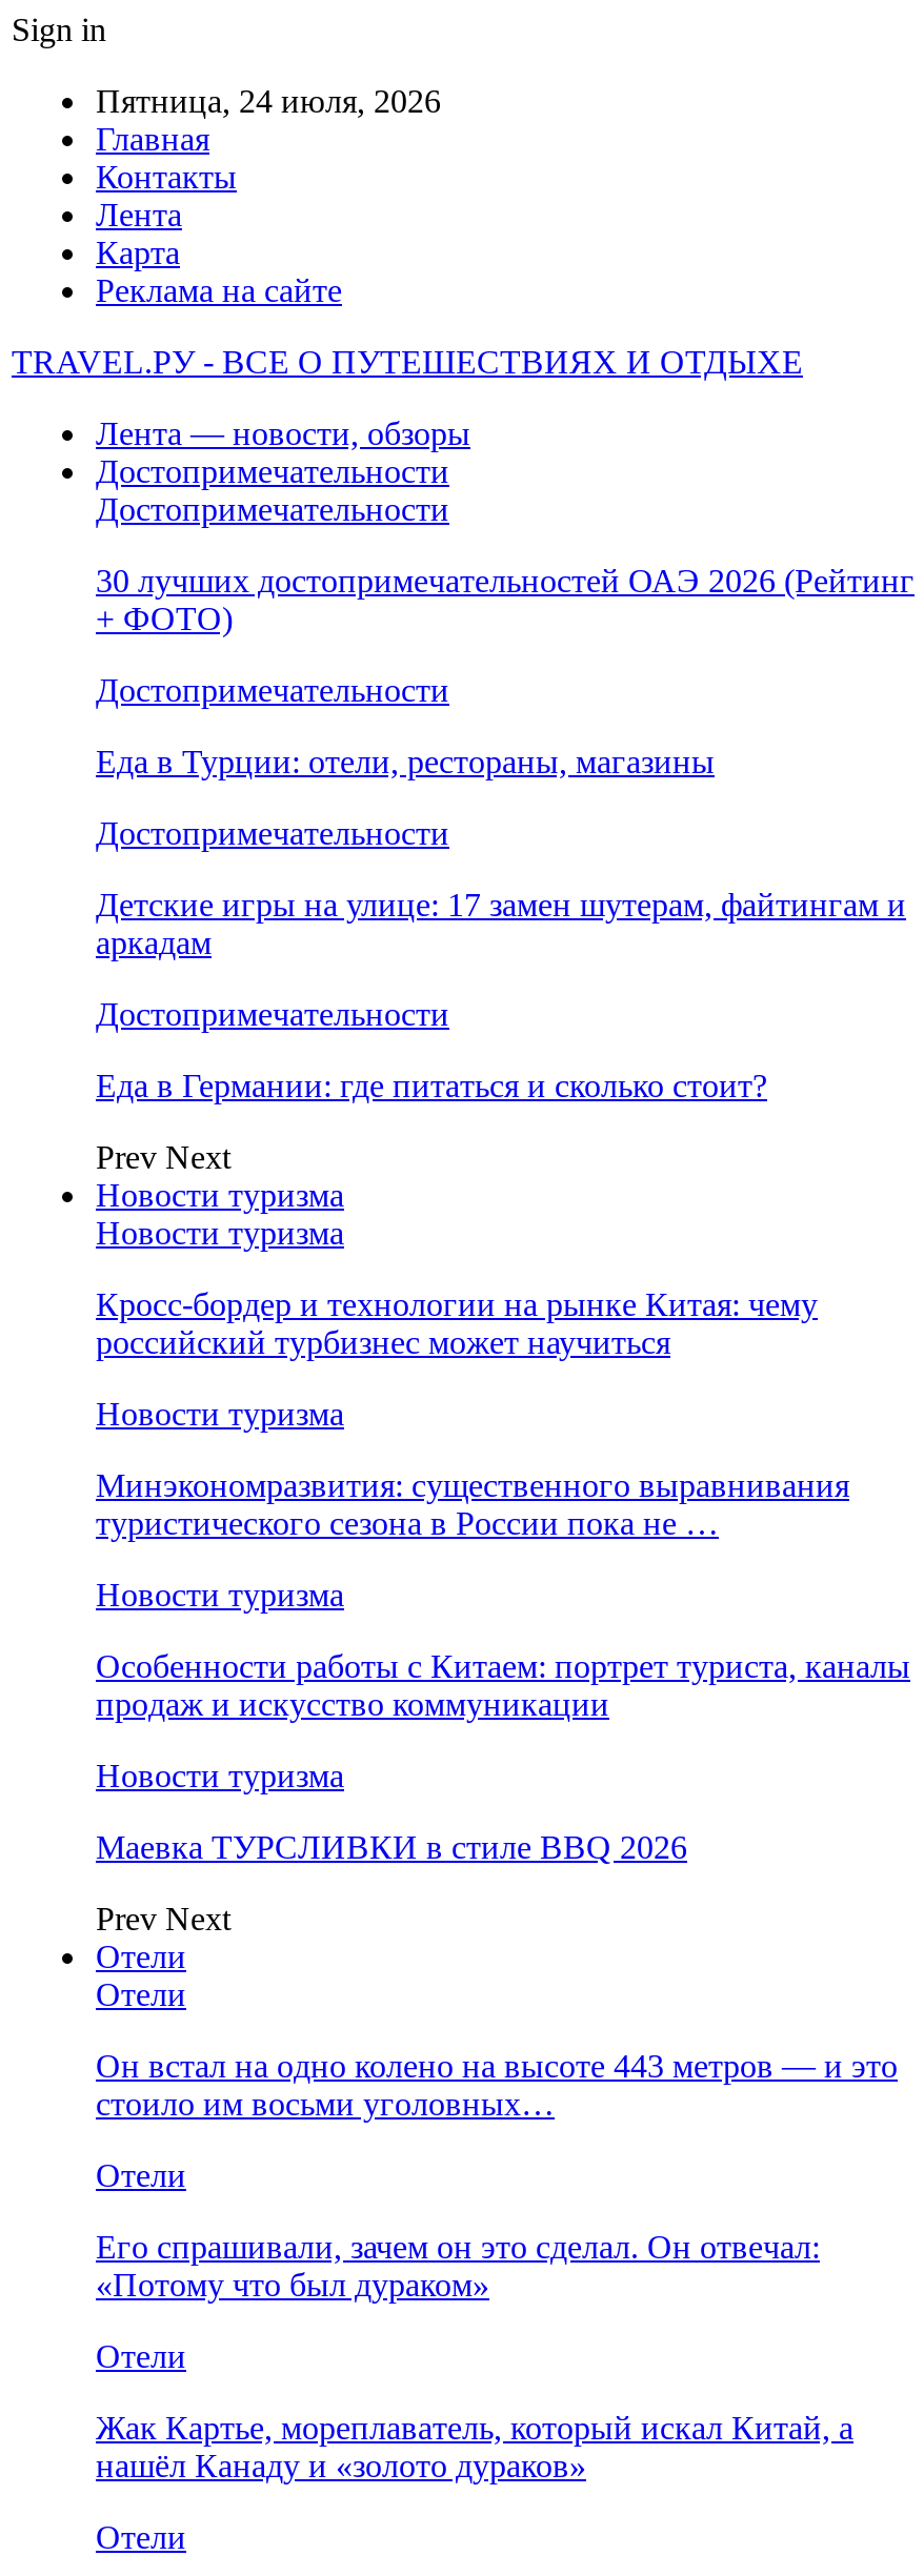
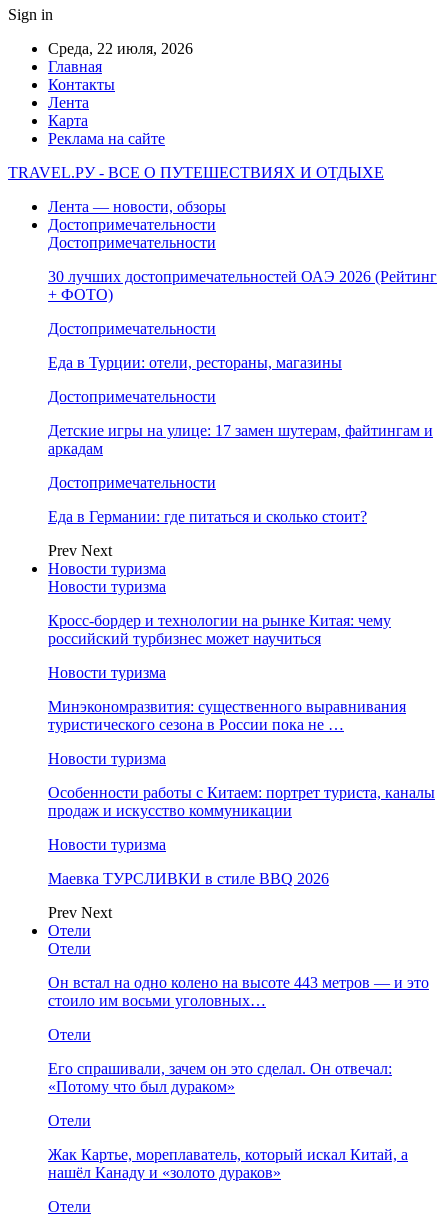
- Пятница, 24 июля, 2026
+ Среда, 22 июля, 2026
